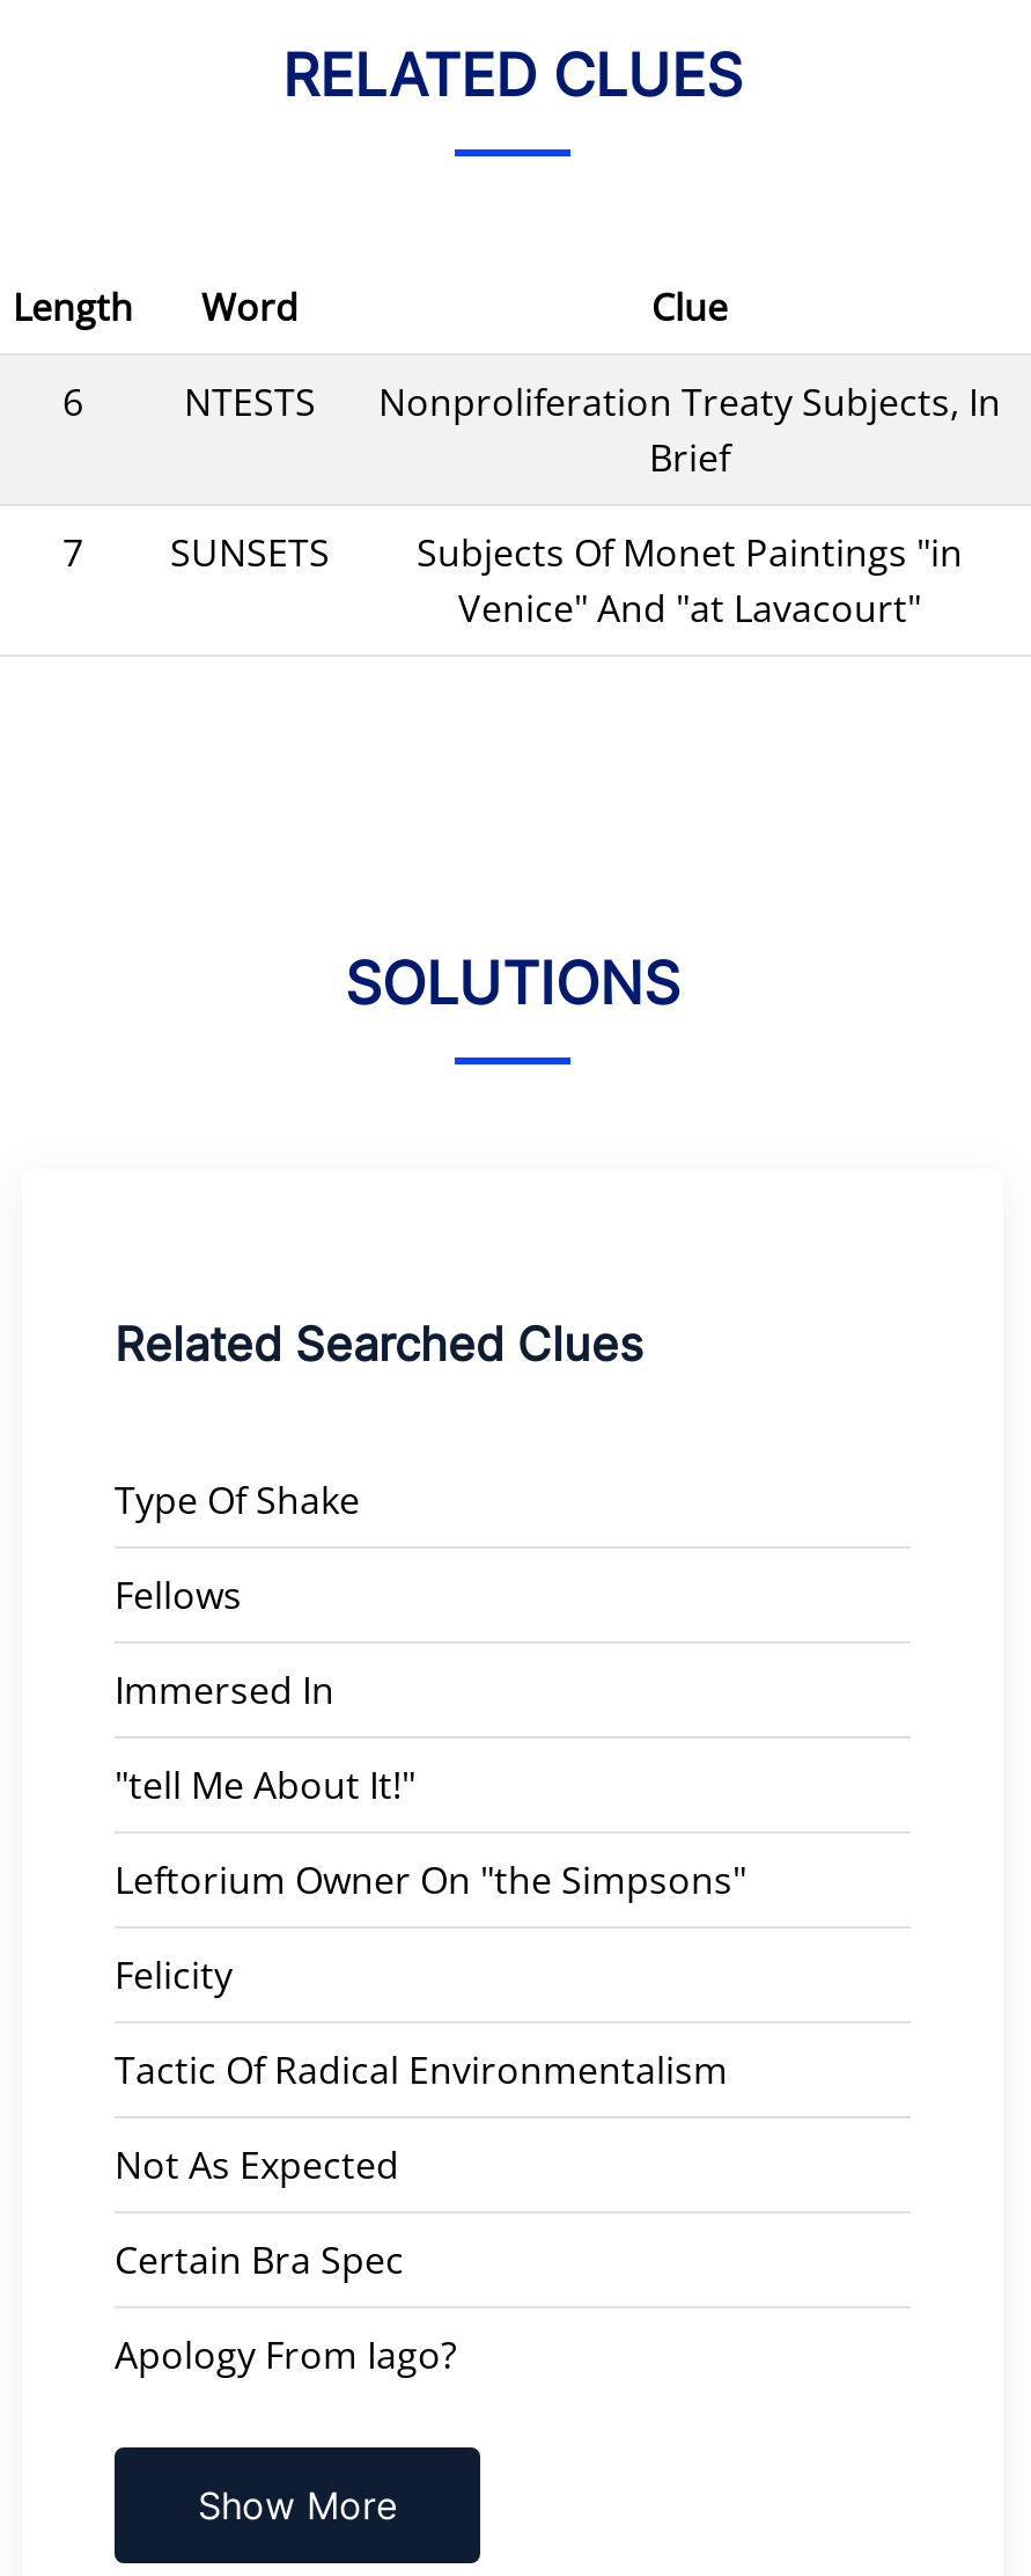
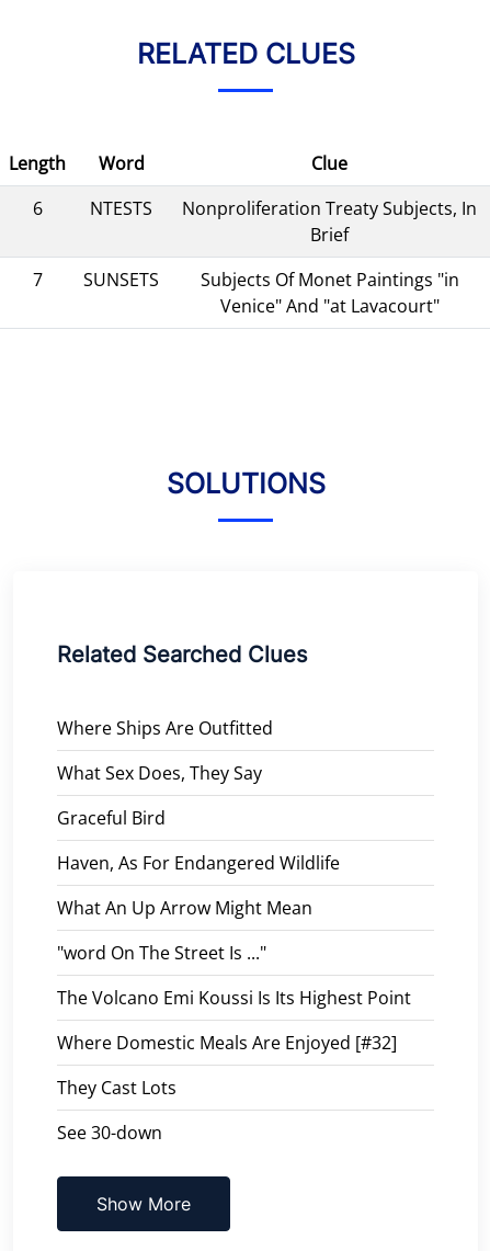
- Type Of Shake
+ Where Ships Are Outfitted

- Fellows
+ What Sex Does, They Say

- Immersed In
+ Graceful Bird

- "tell Me About It!"
+ Haven, As For Endangered Wildlife

- Leftorium Owner On "the Simpsons"
+ What An Up Arrow Might Mean

- Felicity
+ "word On The Street Is ..."

- Tactic Of Radical Environmentalism
+ The Volcano Emi Koussi Is Its Highest Point

- Not As Expected
+ Where Domestic Meals Are Enjoyed [#32]

- Certain Bra Spec
+ They Cast Lots

- Apology From Iago?
+ See 30-down
